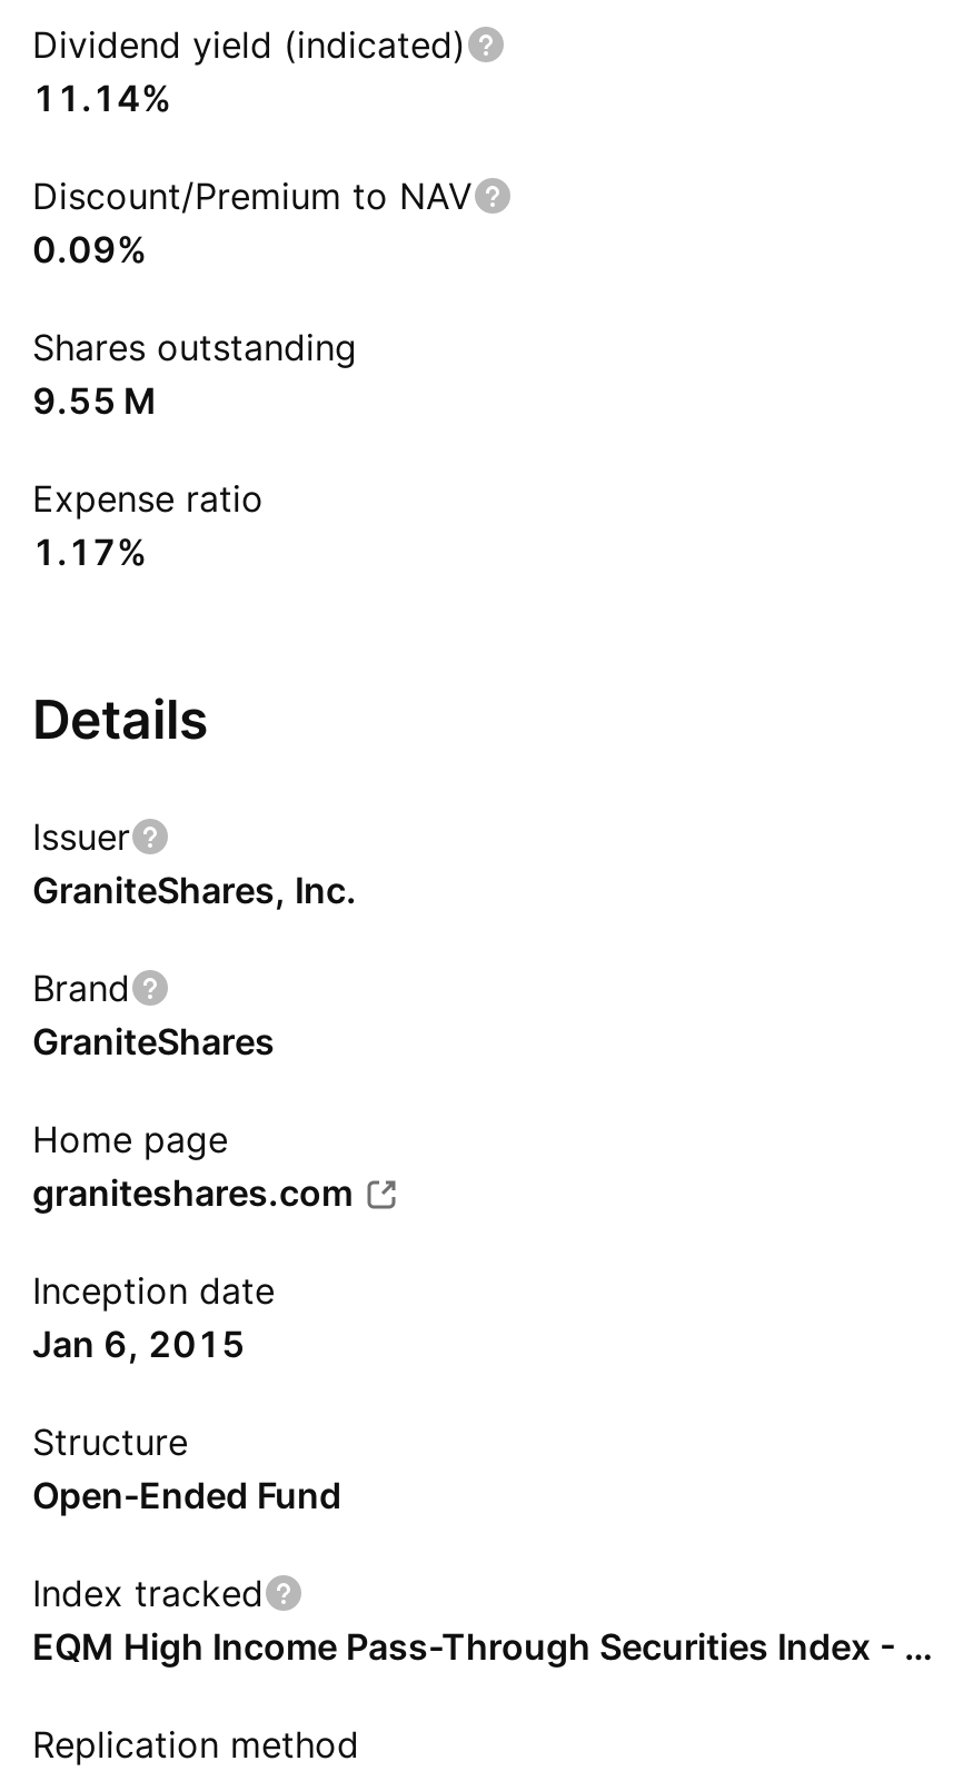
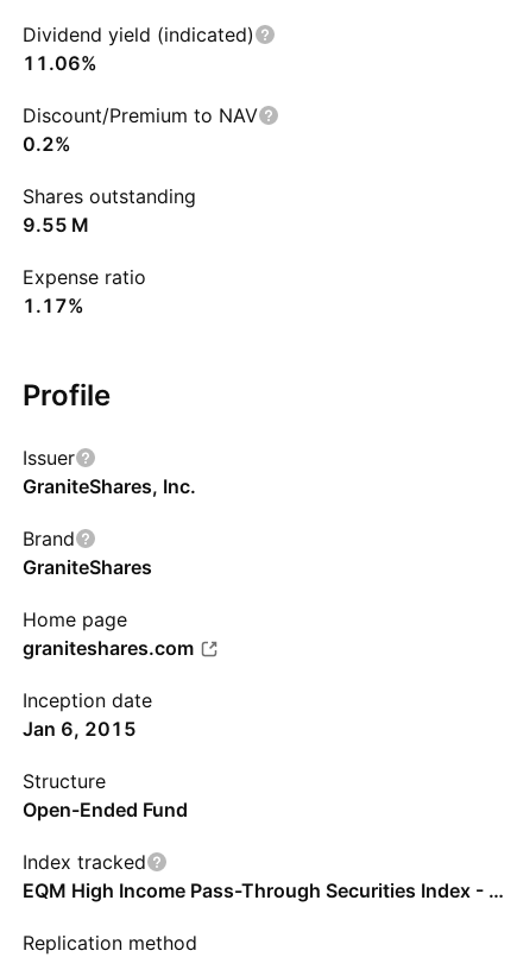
- 11.14%
+ 11.06%

- 0.09%
+ 0.2%

- Details
+ Profile
